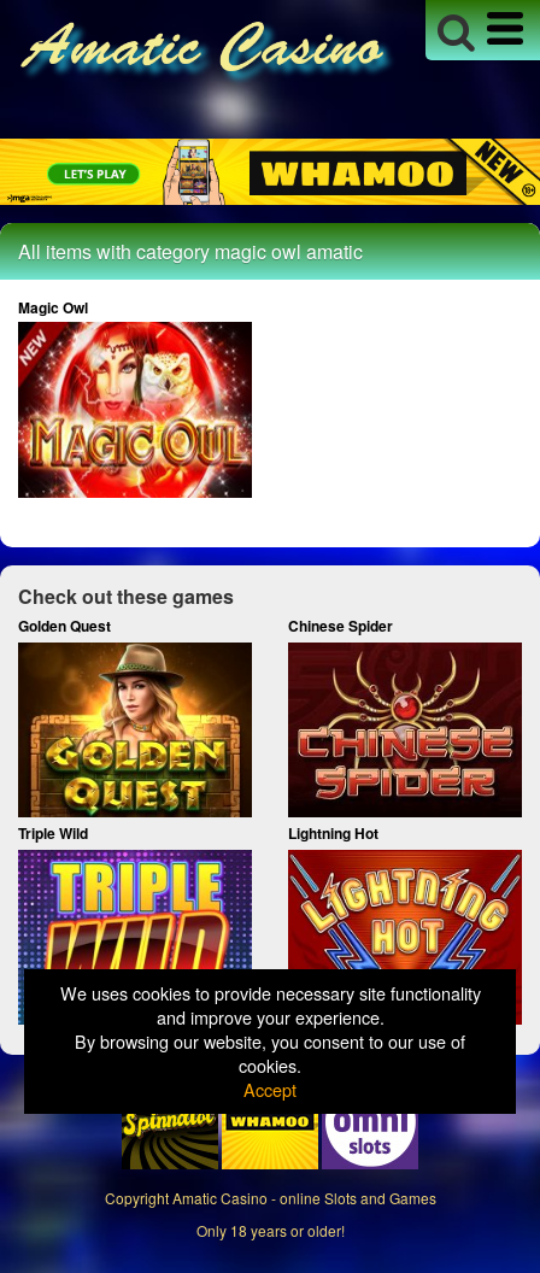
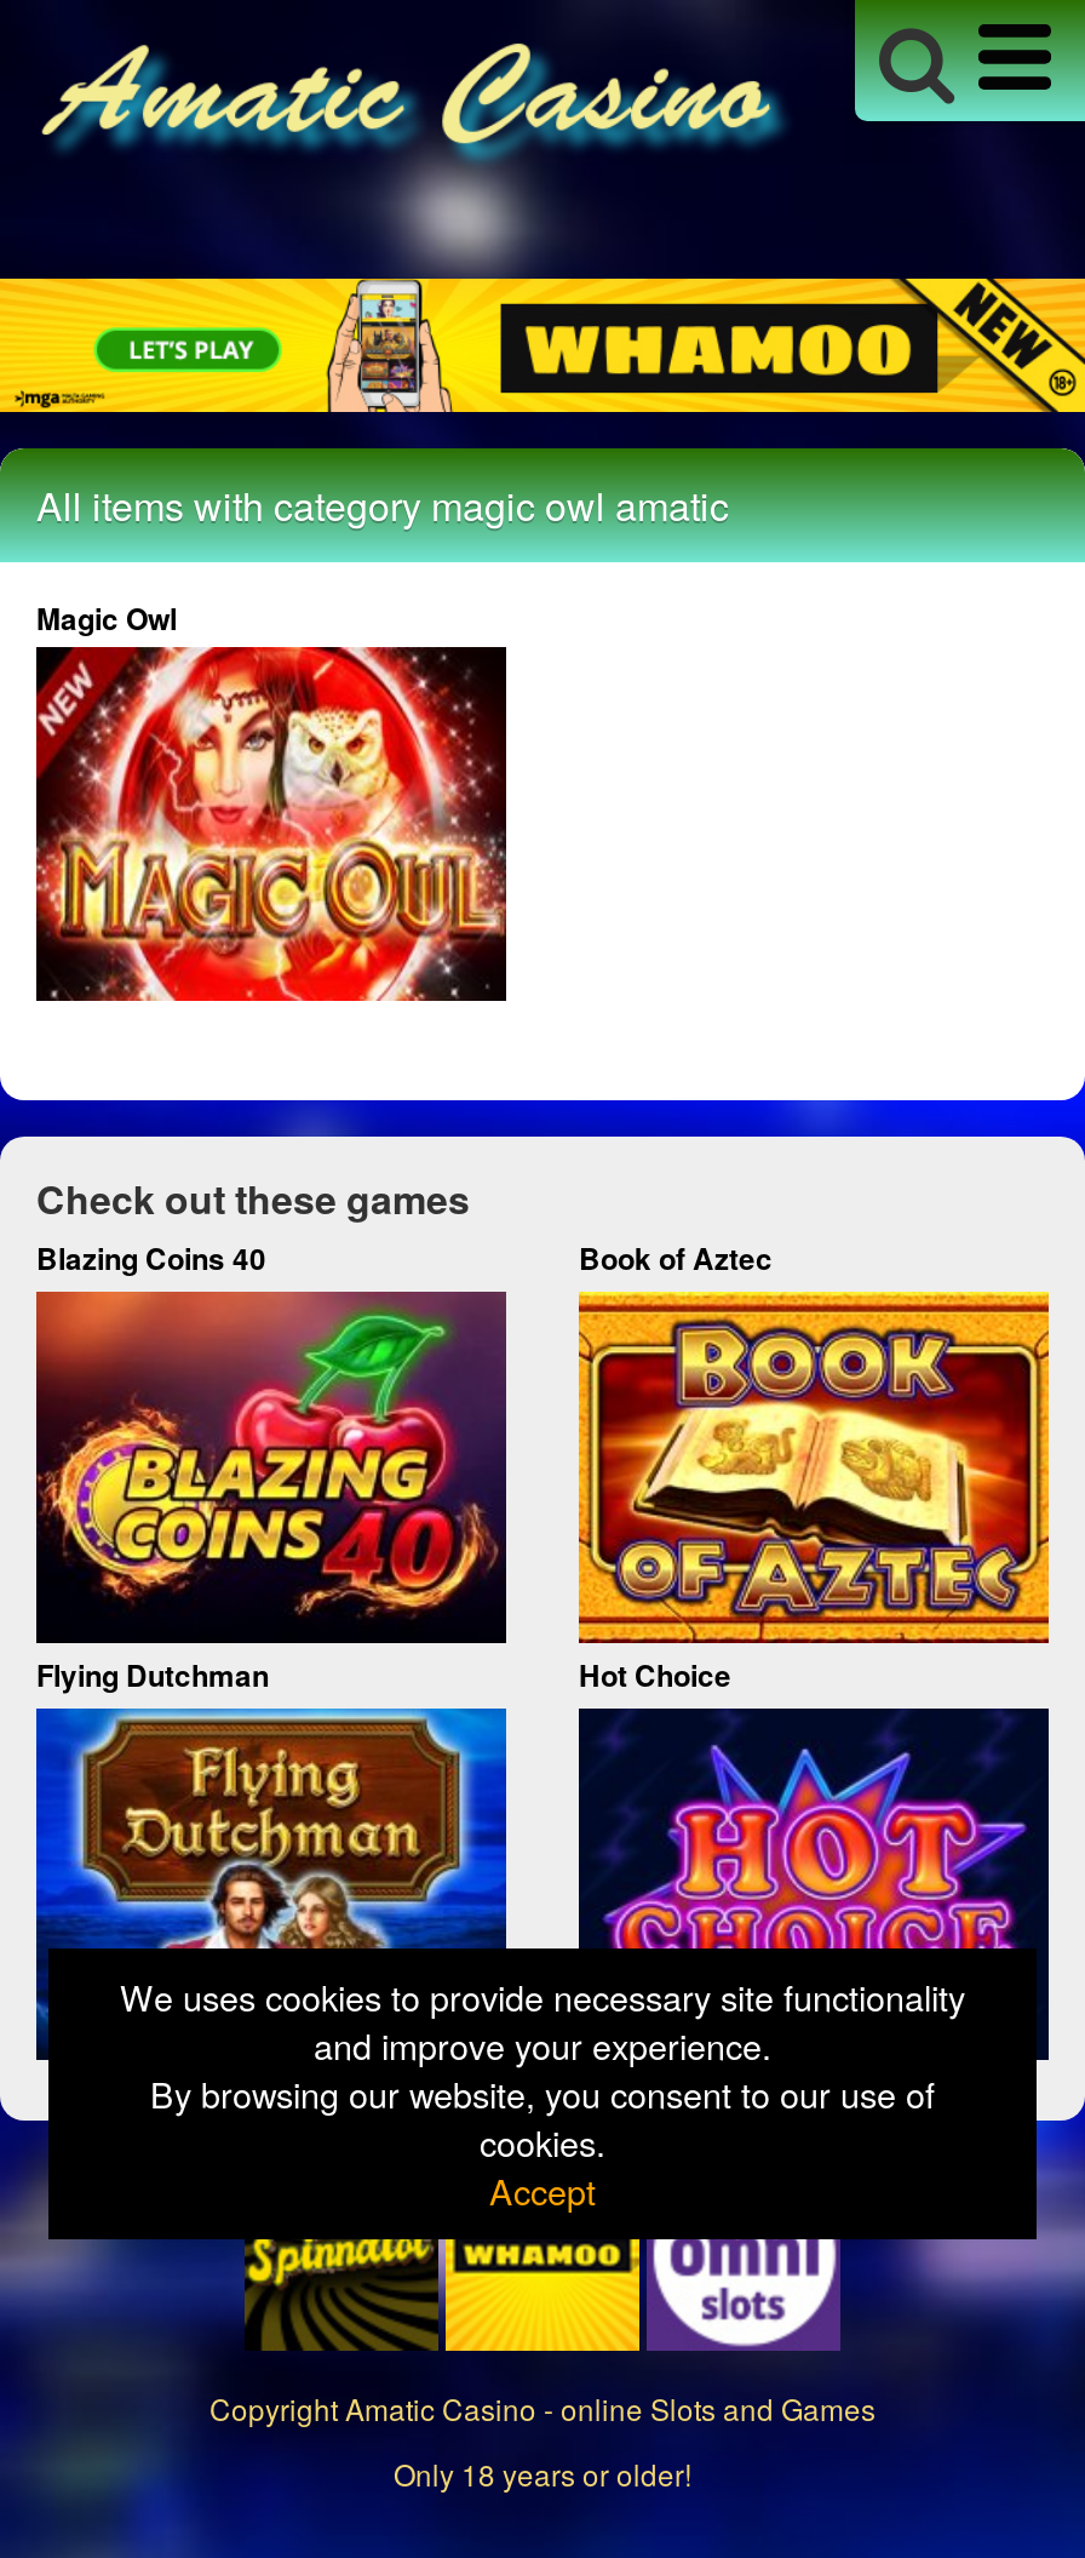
- Golden Quest
- Chinese Spider
+ Blazing Coins 40
+ Book of Aztec

- [image]
- Triple Wild
- Lightning Hot
+ [image]
+ Flying Dutchman
+ Hot Choice

- [image]
+ [image]

- [image]
+ [image]

- [image]
+ [image]
